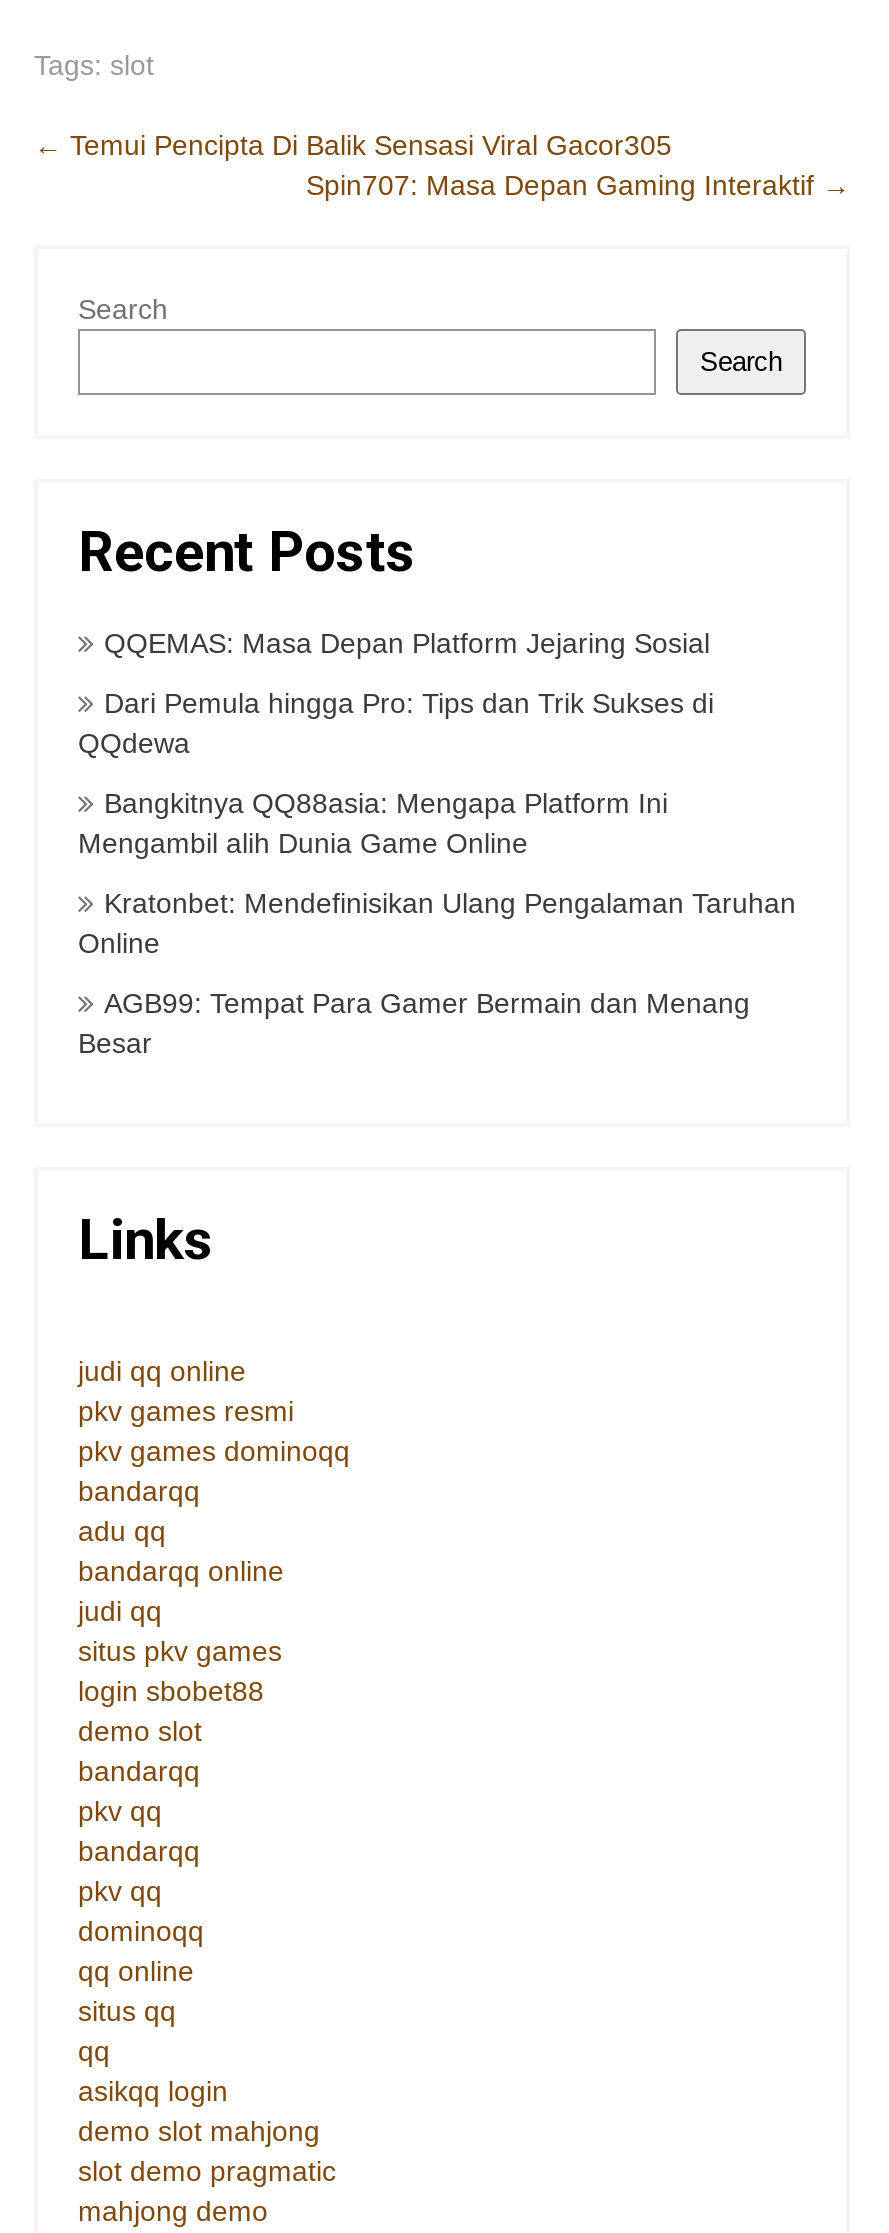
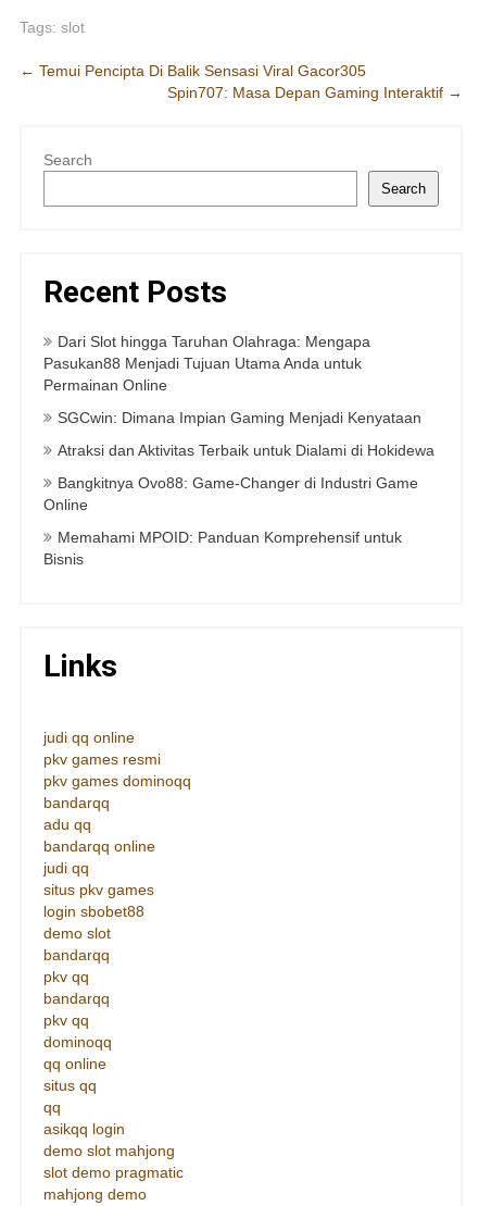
- QQEMAS: Masa Depan Platform Jejaring Sosial
+ Dari Slot hingga Taruhan Olahraga: Mengapa
+ Pasukan88 Menjadi Tujuan Utama Anda untuk
+ Permainan Online

- Dari Pemula hingga Pro: Tips dan Trik Sukses di
- QQdewa
+ SGCwin: Dimana Impian Gaming Menjadi Kenyataan

- Bangkitnya QQ88asia: Mengapa Platform Ini
- Mengambil alih Dunia Game Online
+ Atraksi dan Aktivitas Terbaik untuk Dialami di Hokidewa

- Kratonbet: Mendefinisikan Ulang Pengalaman Taruhan
+ Bangkitnya Ovo88: Game-Changer di Industri Game

- AGB99: Tempat Para Gamer Bermain dan Menang
- Besar
+ Memahami MPOID: Panduan Komprehensif untuk
+ Bisnis
